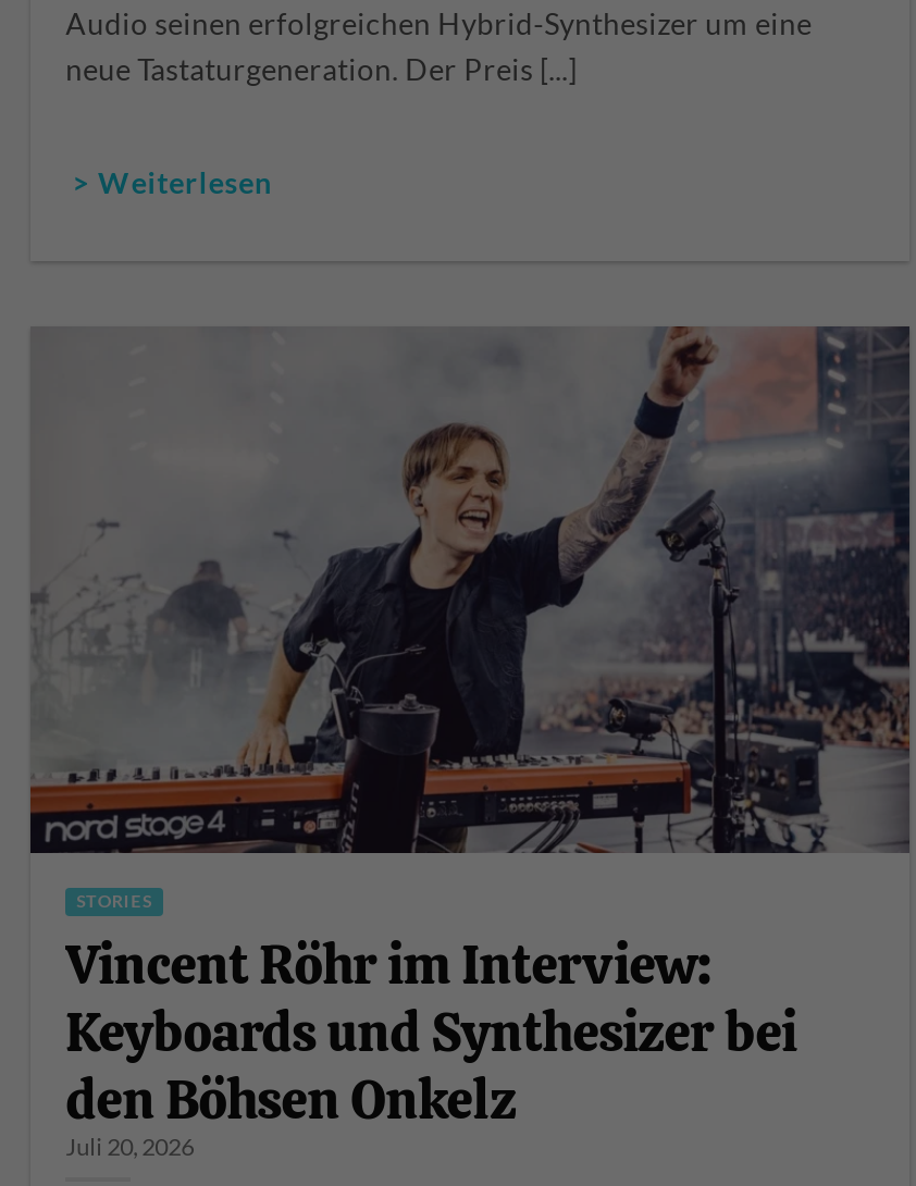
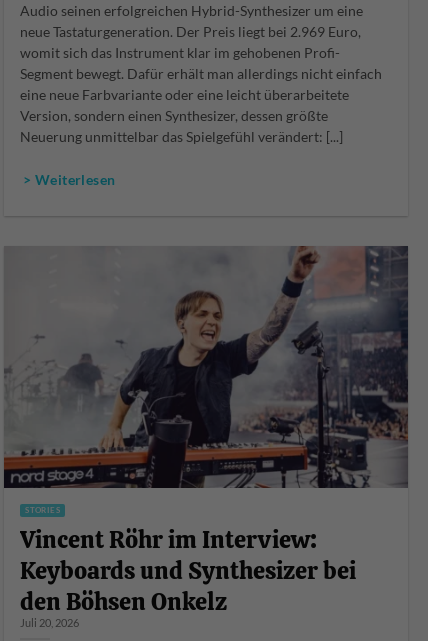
- neue Tastaturgeneration. Der Preis [...]
+ neue Tastaturgeneration. Der Preis liegt bei 2.969 Euro,
+ womit sich das Instrument klar im gehobenen Profi-
+ Segment bewegt. Dafür erhält man allerdings nicht einfach
+ eine neue Farbvariante oder eine leicht überarbeitete
+ Version, sondern einen Synthesizer, dessen größte
+ Neuerung unmittelbar das Spielgefühl verändert: [...]
